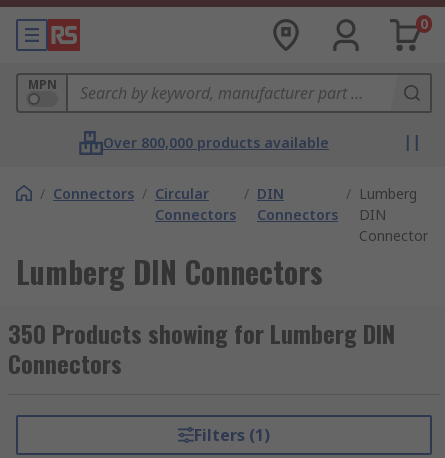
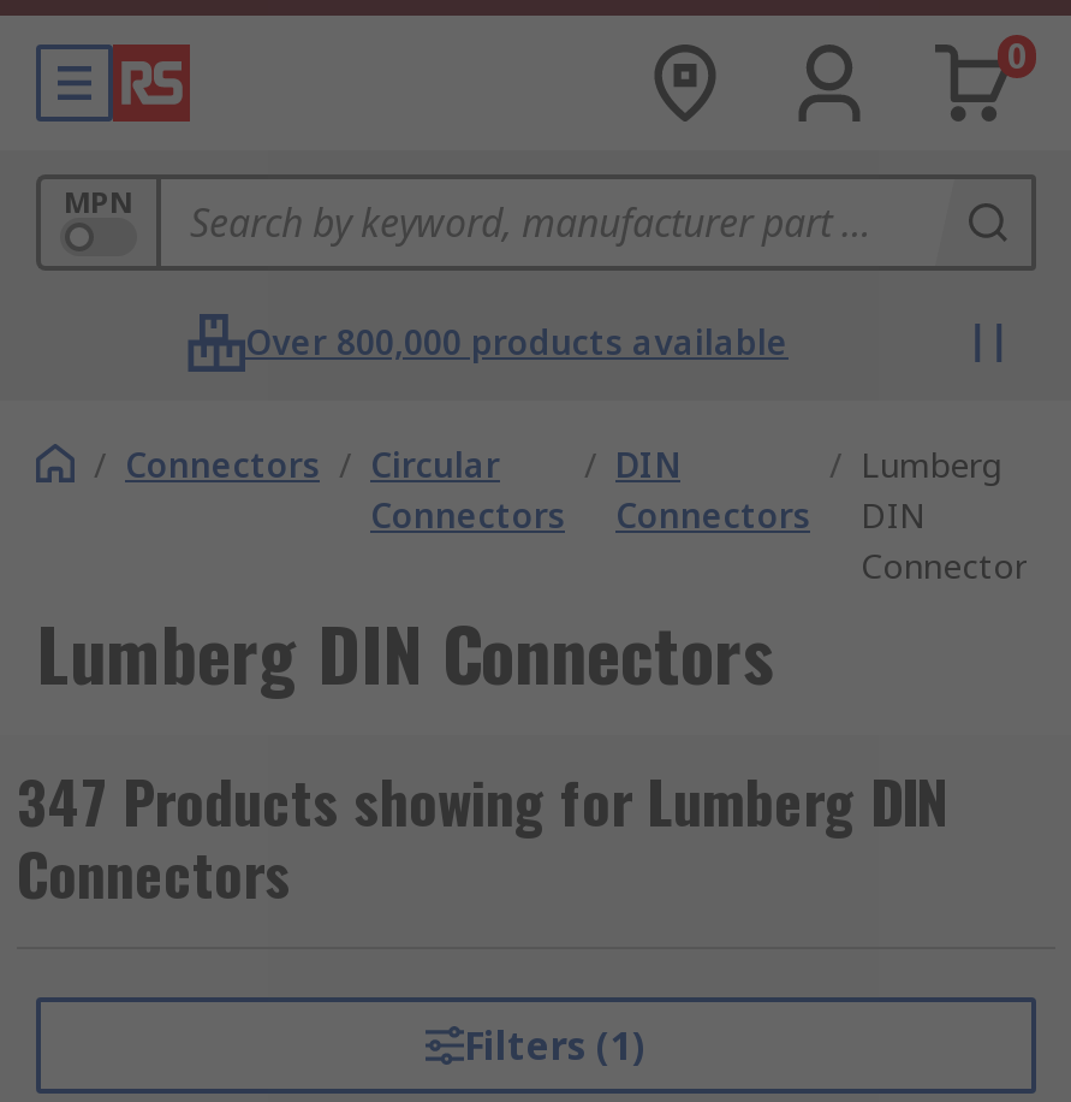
- 350 Products showing for Lumberg DIN
+ 347 Products showing for Lumberg DIN
